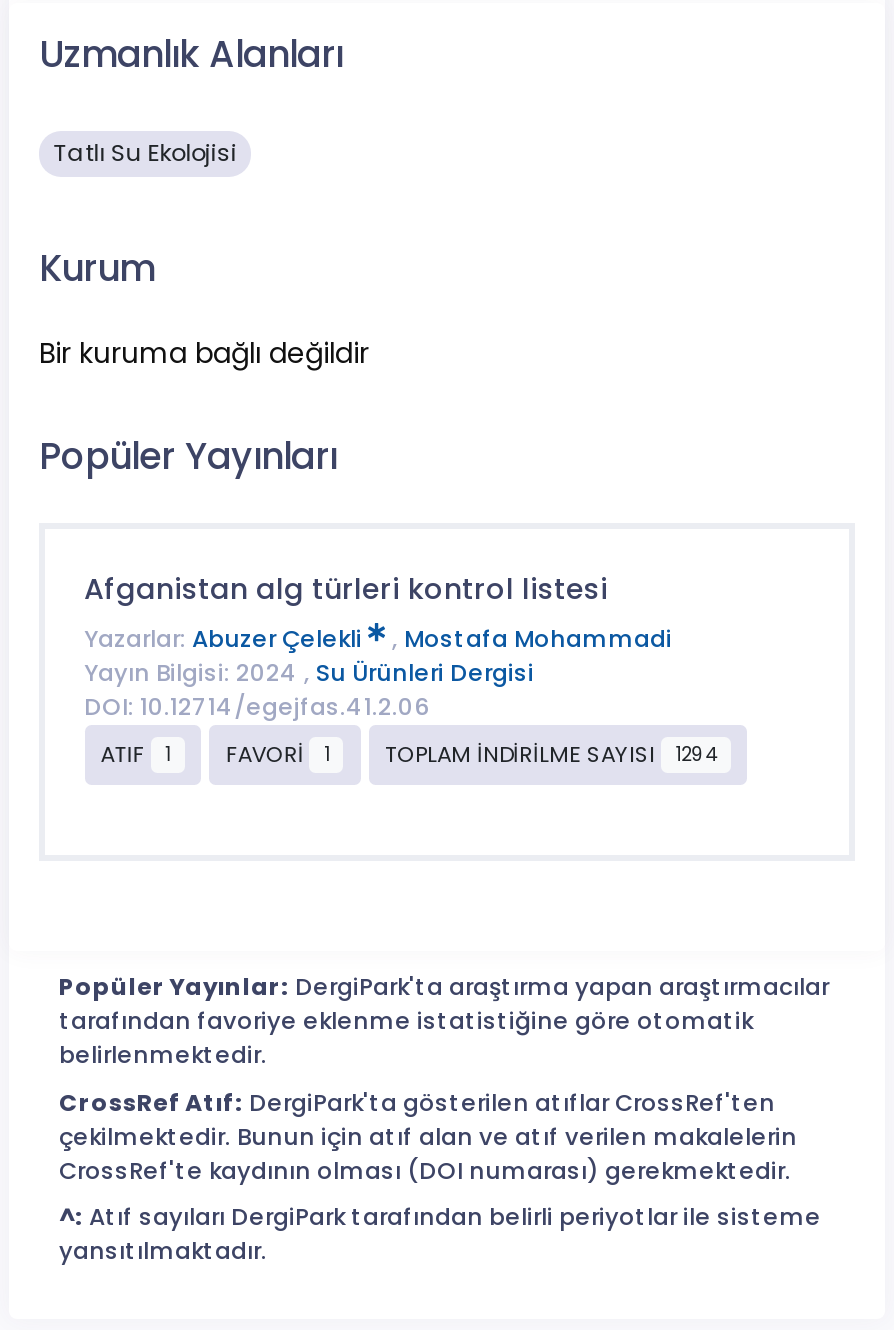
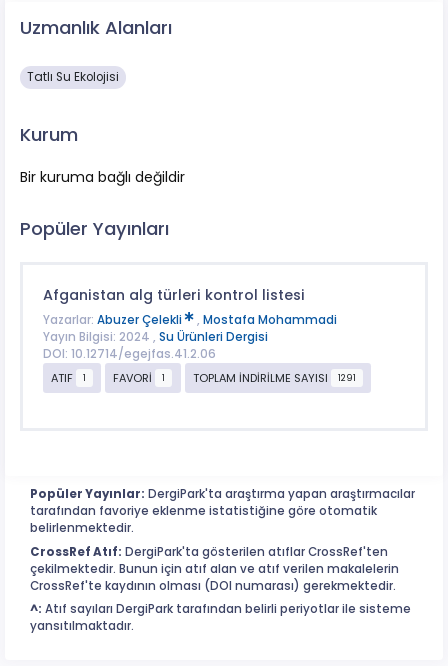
- TOPLAM İNDİRİLME SAYISI 1294
+ TOPLAM İNDİRİLME SAYISI 1291
